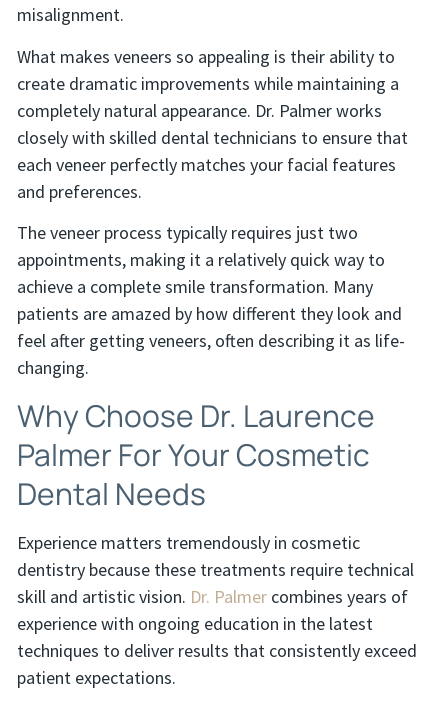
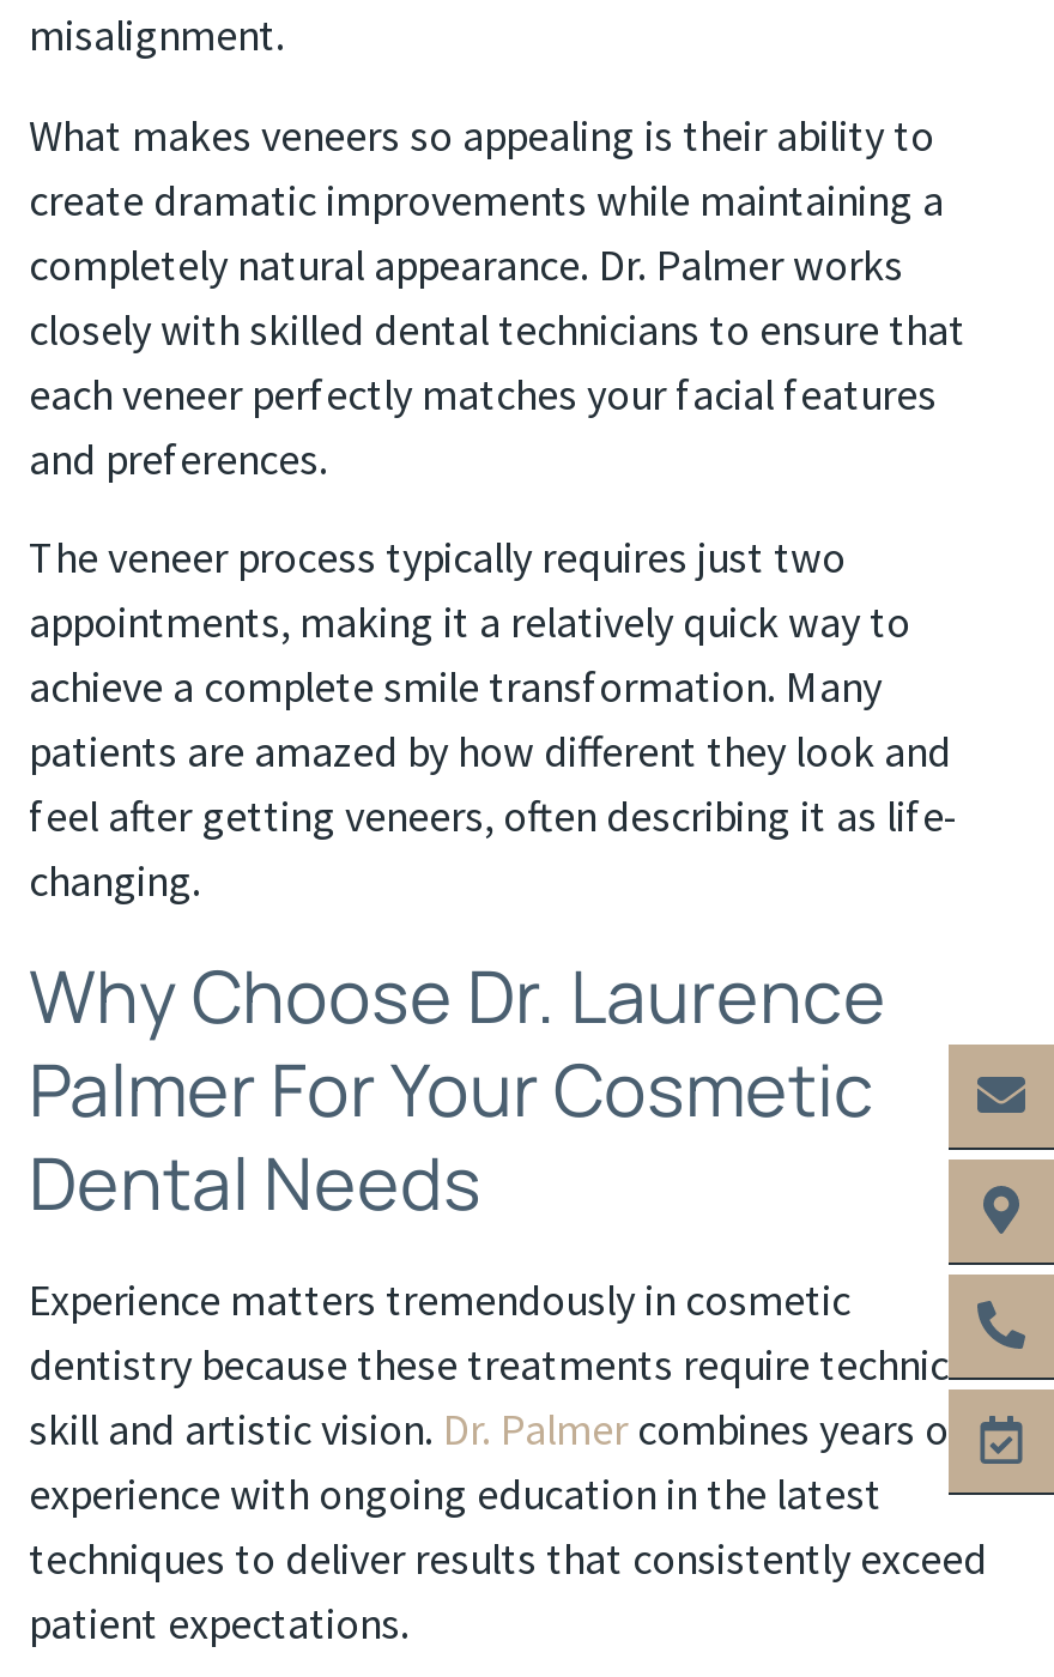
+ [image]
